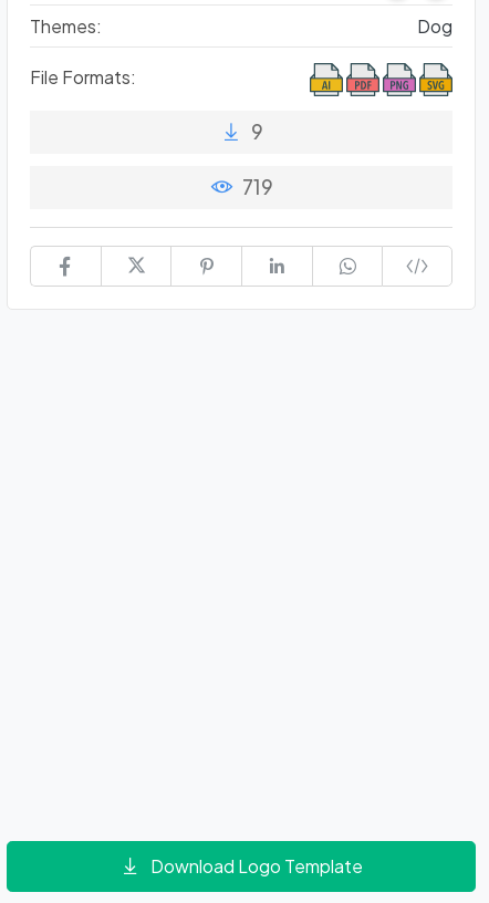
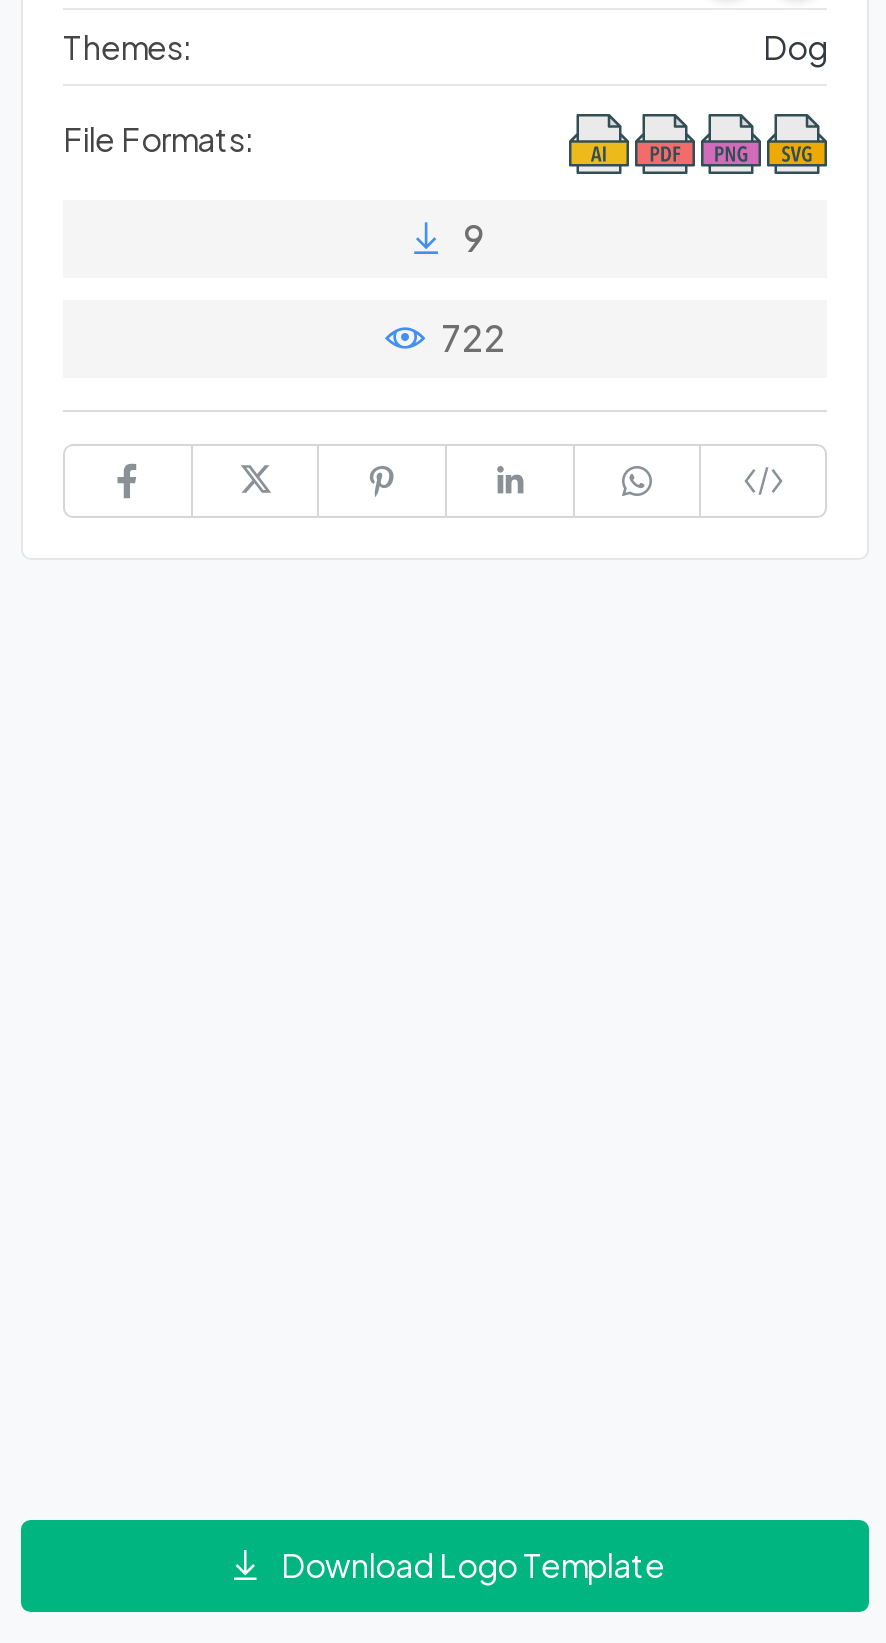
- 719
+ 722
